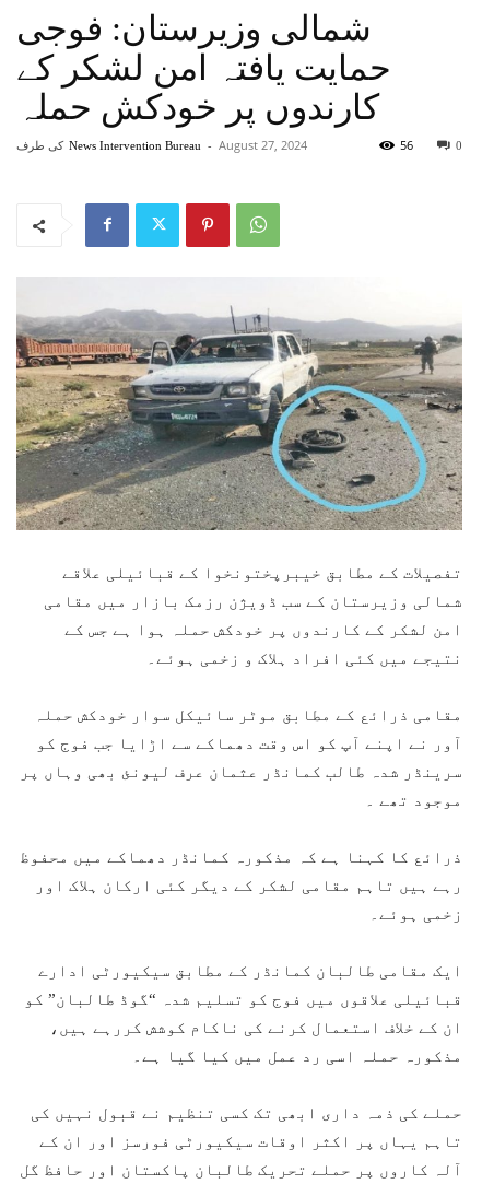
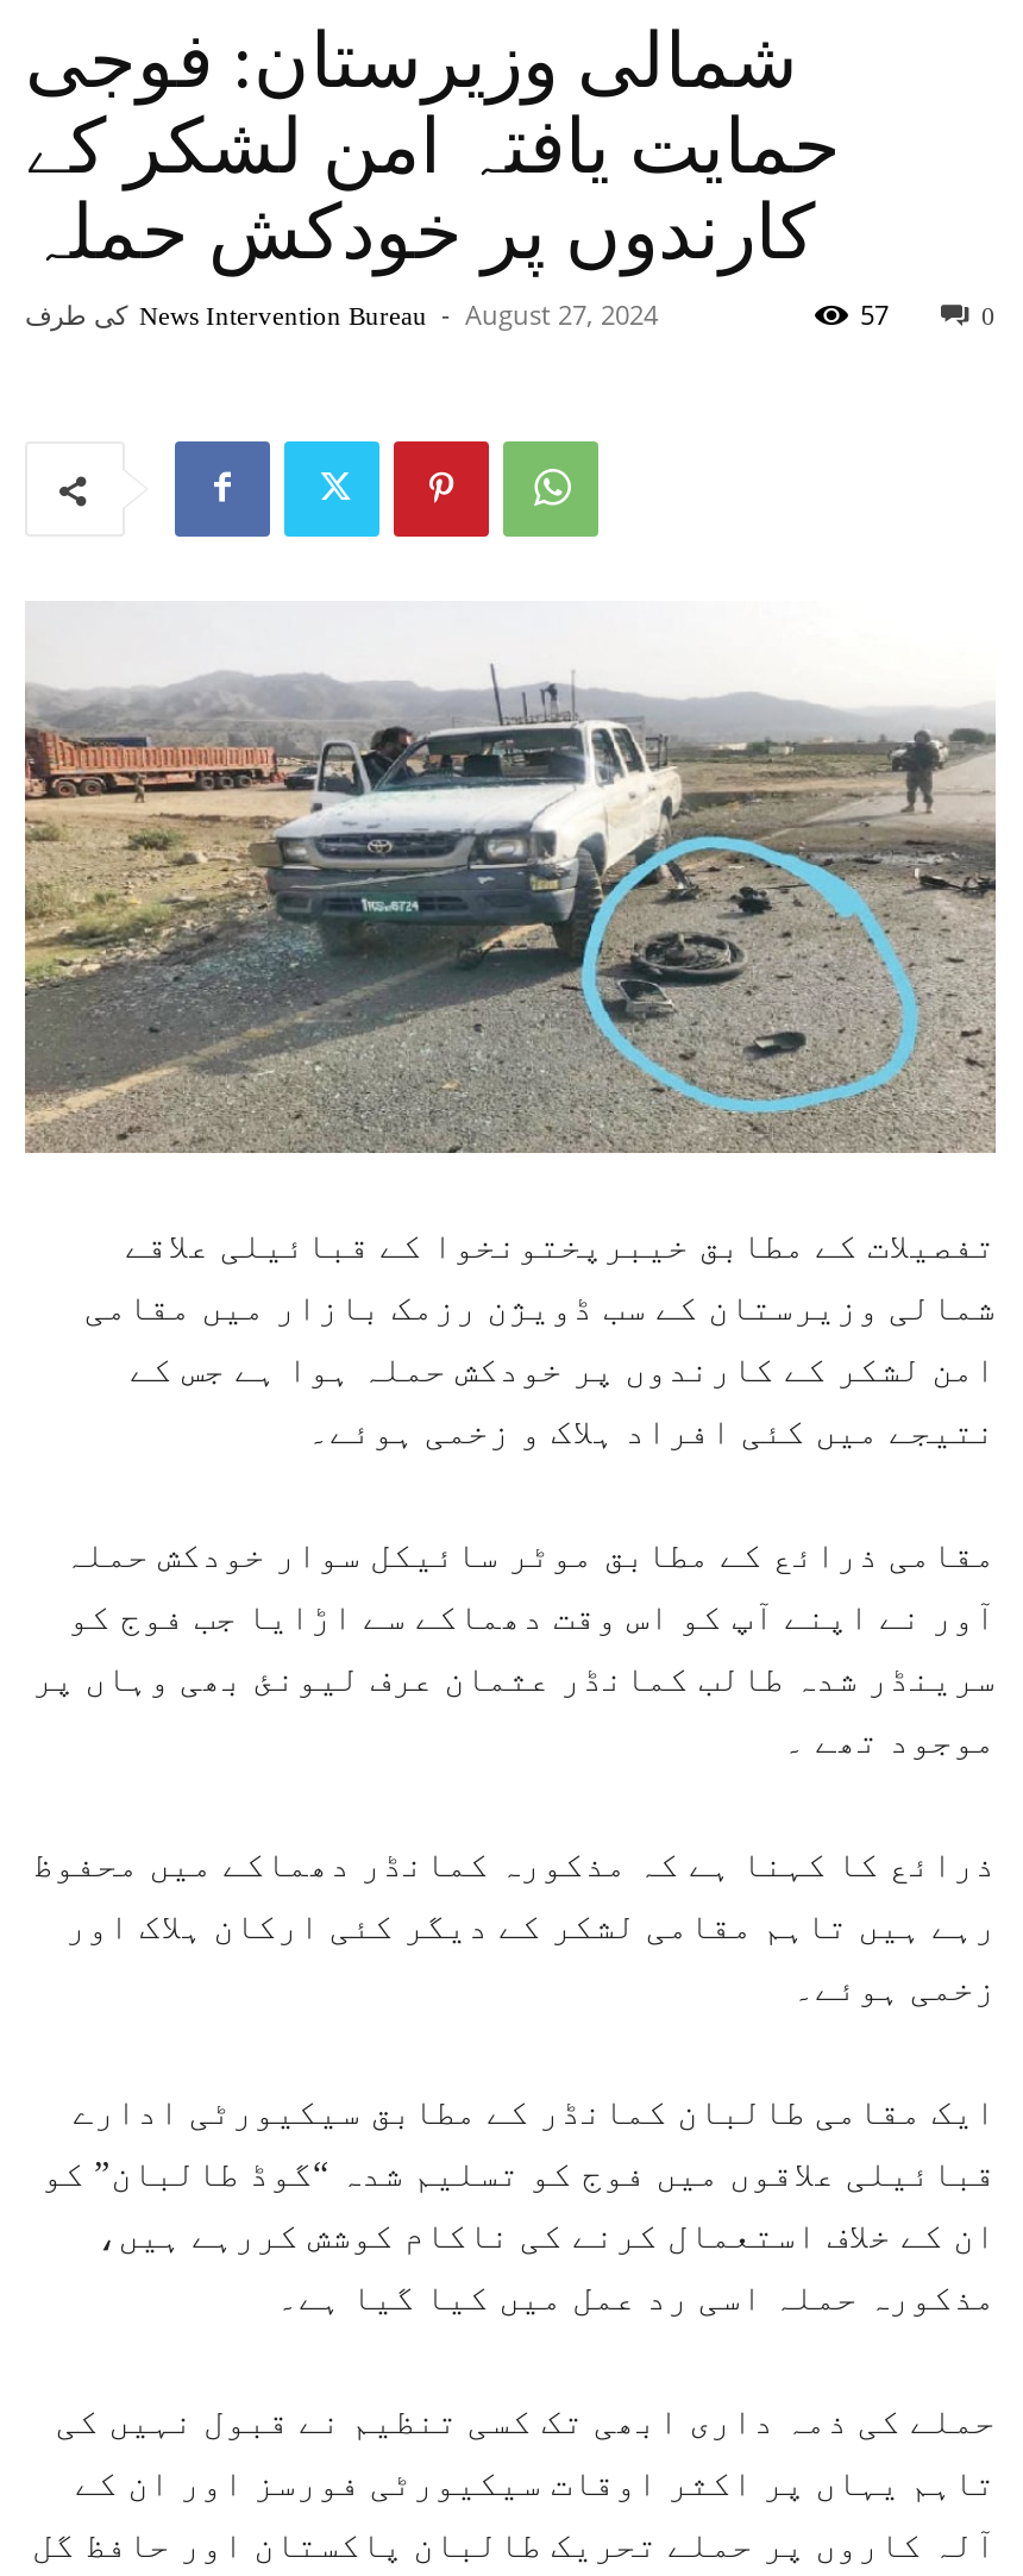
- 56
+ 57
